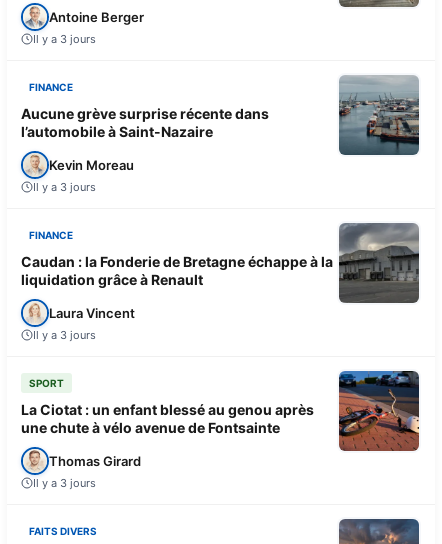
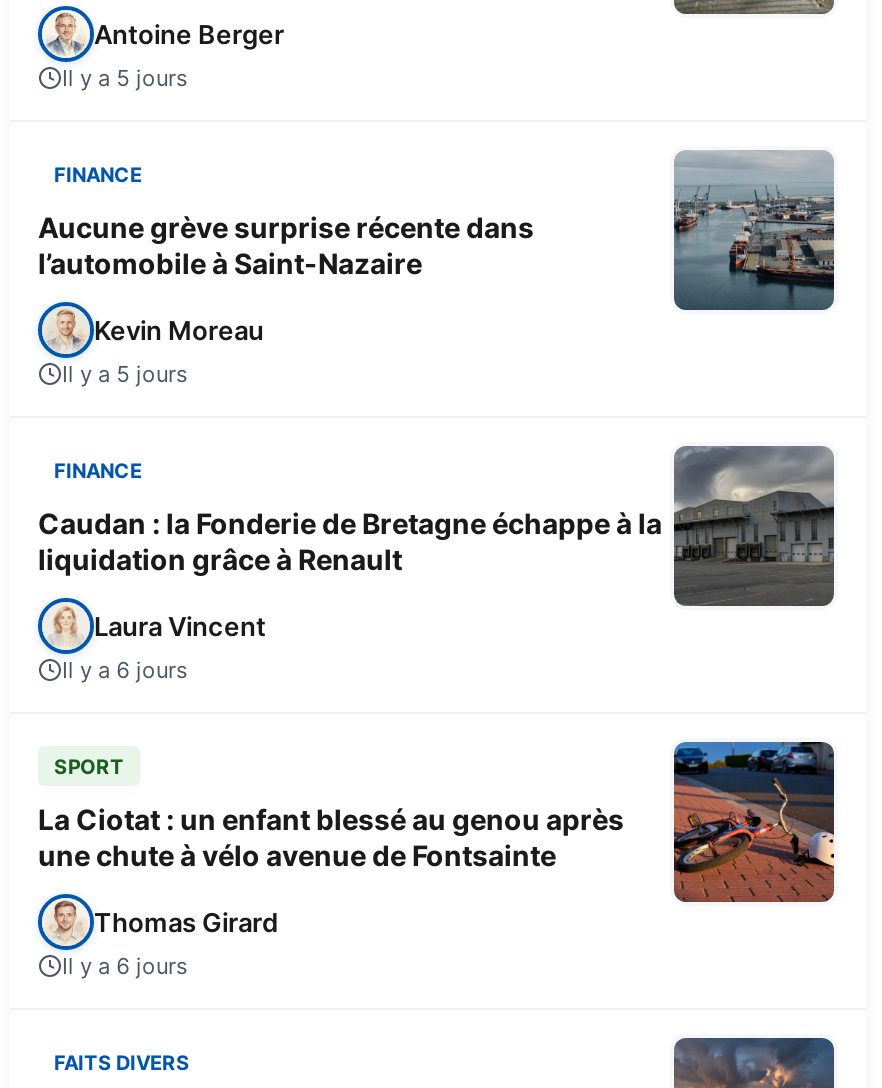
- Il y a 3 jours
+ Il y a 5 jours

- Il y a 3 jours
+ Il y a 5 jours

- Il y a 3 jours
+ Il y a 6 jours

- Il y a 3 jours
+ Il y a 6 jours
